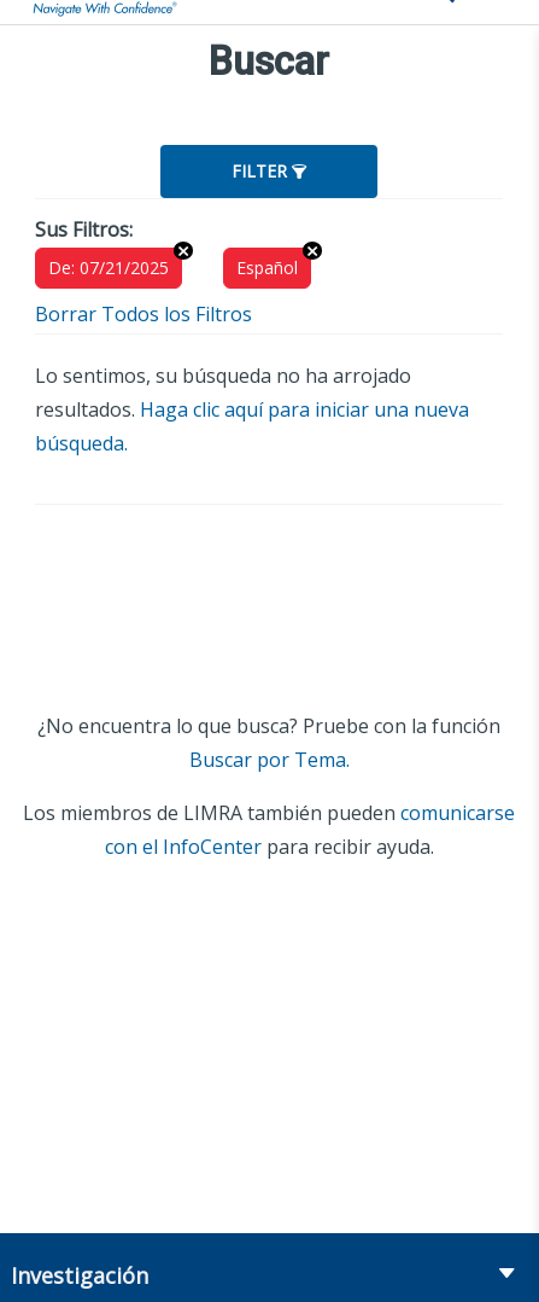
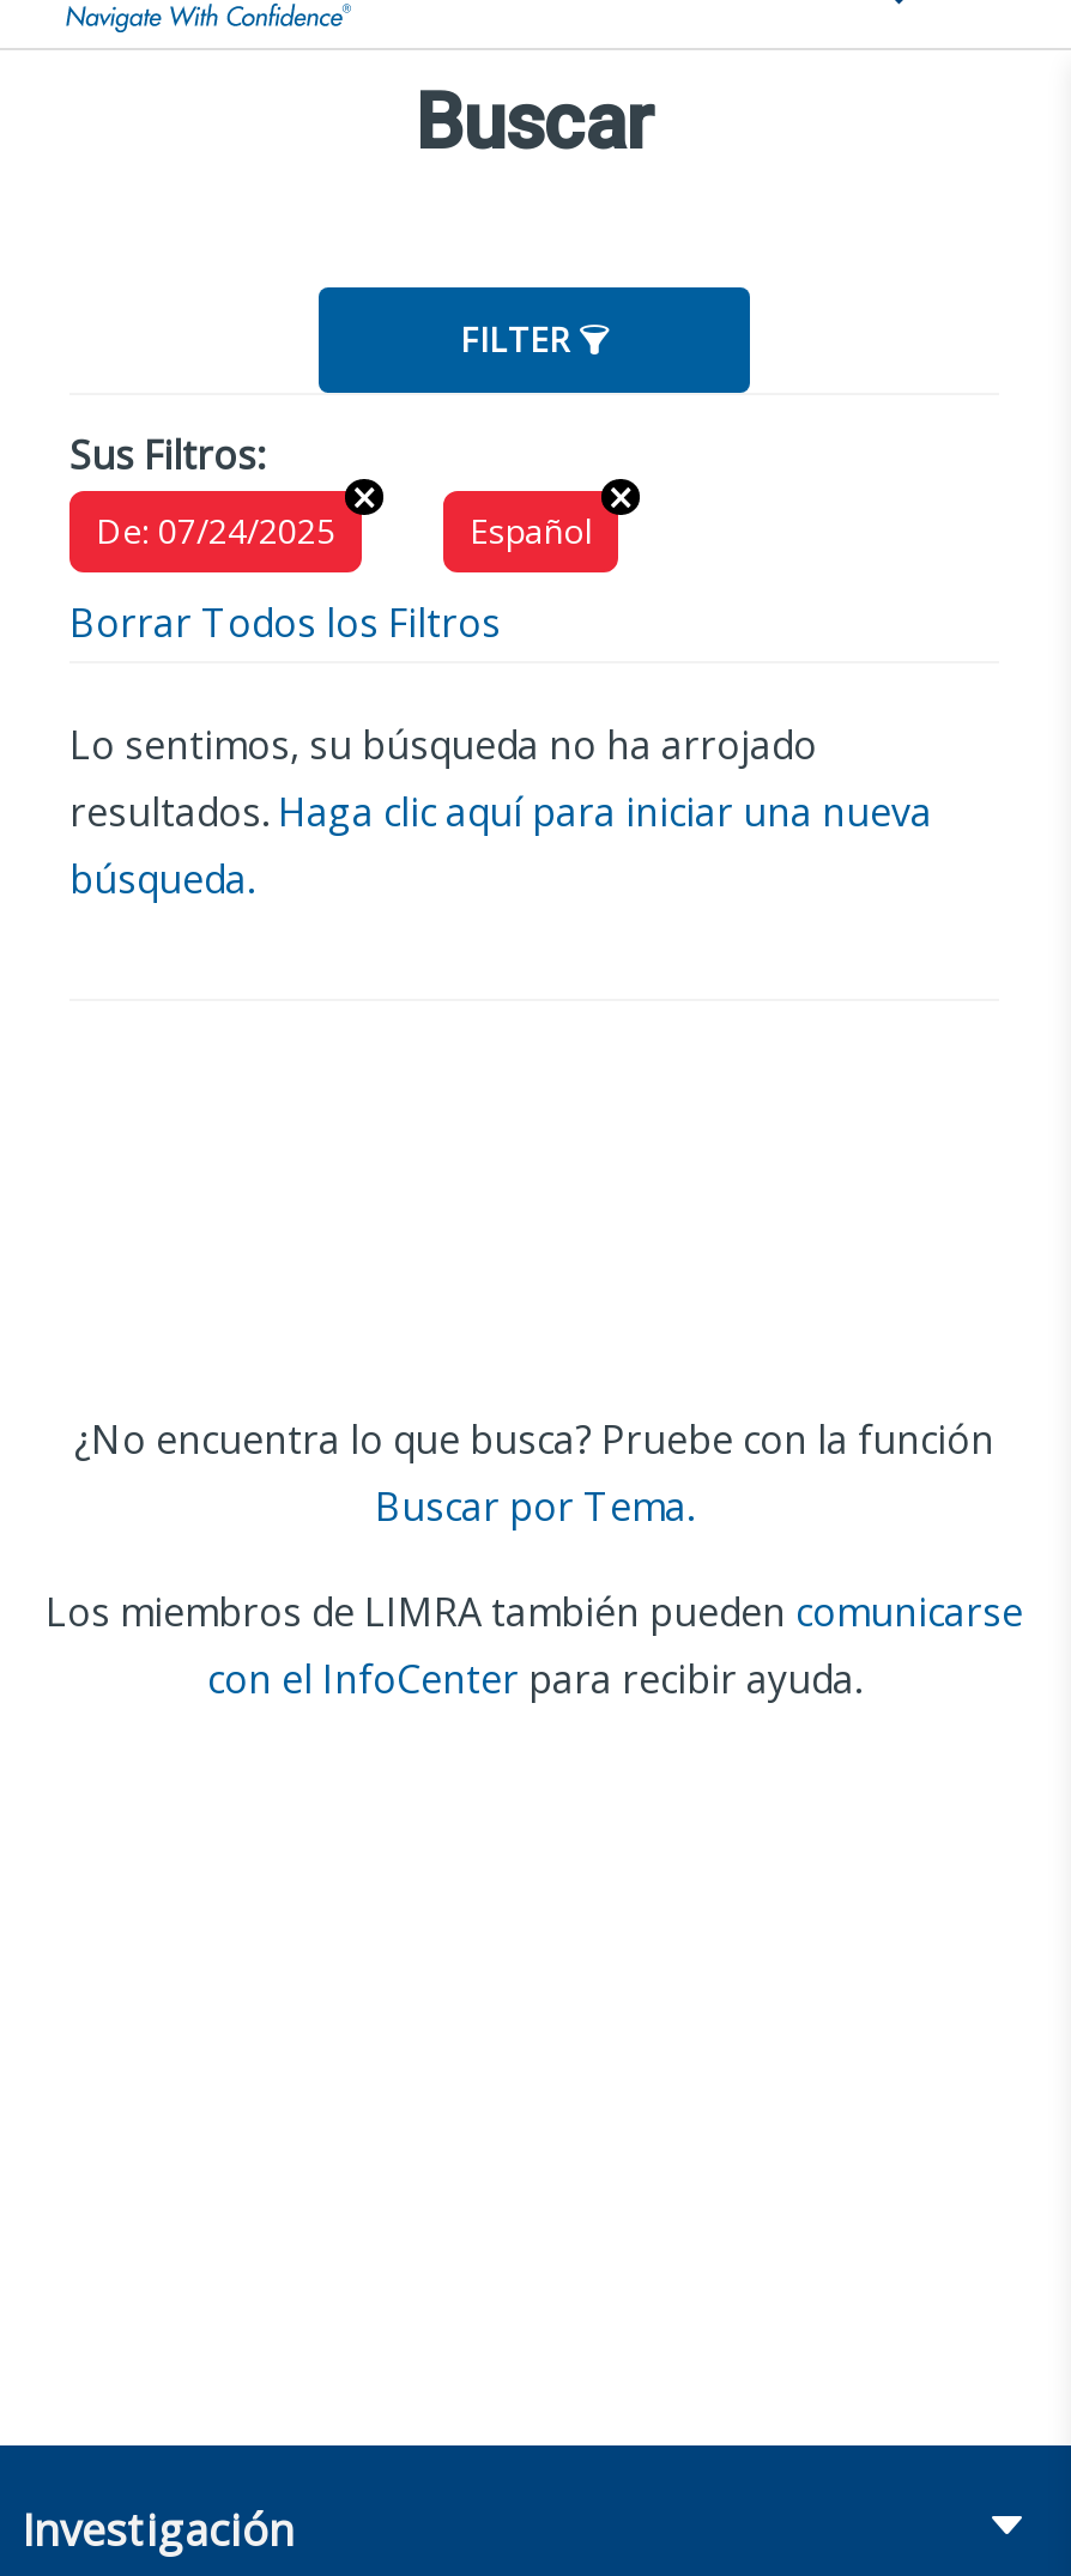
- De: 07/21/2025
+ De: 07/24/2025
